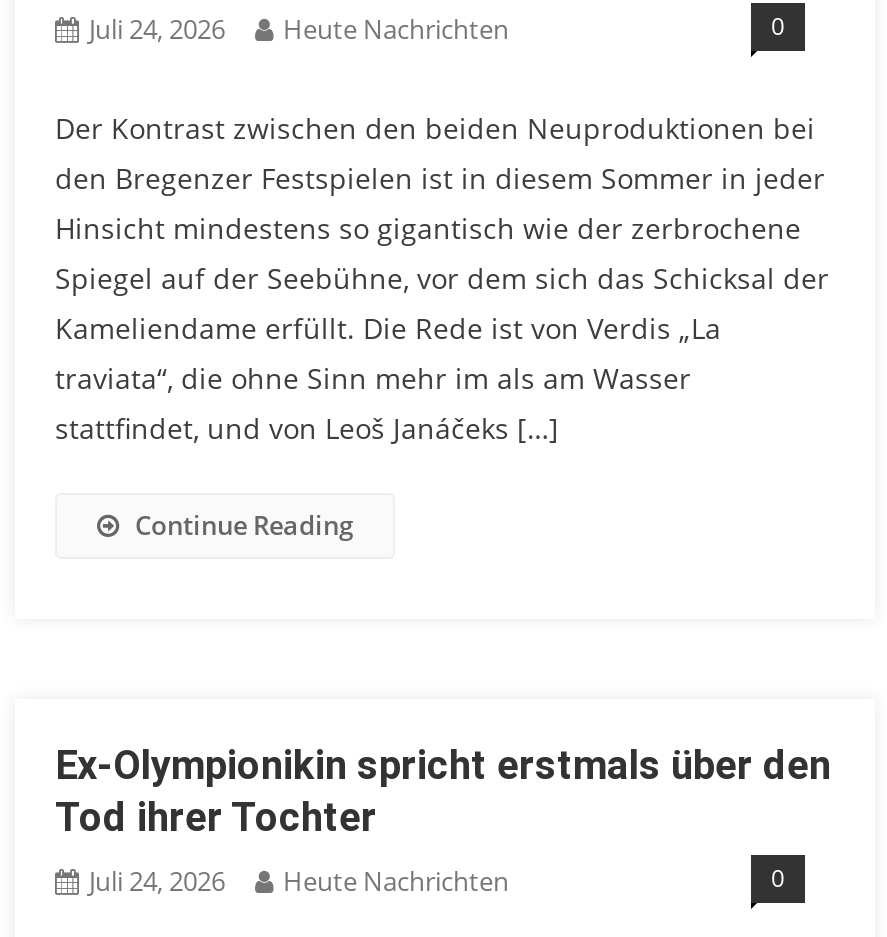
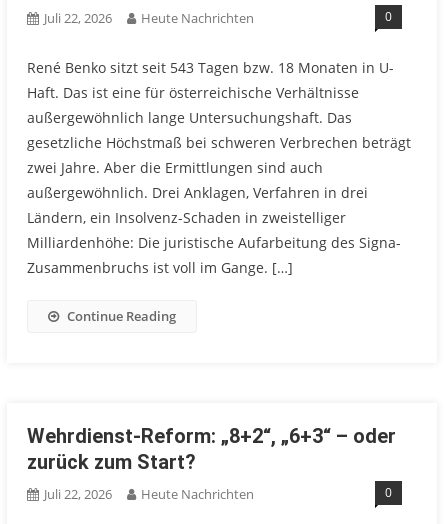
- Juli 24, 2026 Heute Nachrichten
+ Juli 22, 2026 Heute Nachrichten

- Der Kontrast zwischen den beiden Neuproduktionen bei
- den Bregenzer Festspielen ist in diesem Sommer in jeder
- Hinsicht mindestens so gigantisch wie der zerbrochene
- Spiegel auf der Seebühne, vor dem sich das Schicksal der
- Kameliendame erfüllt. Die Rede ist von Verdis „La
- traviata“, die ohne Sinn mehr im als am Wasser
- stattfindet, und von Leoš Janáčeks […]
+ René Benko sitzt seit 543 Tagen bzw. 18 Monaten in U-
+ Haft. Das ist eine für österreichische Verhältnisse
+ außergewöhnlich lange Untersuchungshaft. Das
+ gesetzliche Höchstmaß bei schweren Verbrechen beträgt
+ zwei Jahre. Aber die Ermittlungen sind auch
+ außergewöhnlich. Drei Anklagen, Verfahren in drei
+ Ländern, ein Insolvenz-Schaden in zweistelliger
+ Milliardenhöhe: Die juristische Aufarbeitung des Signa-
+ Zusammenbruchs ist voll im Gange. […]

- Ex-Olympionikin spricht erstmals über den
- Tod ihrer Tochter
+ Wehrdienst-Reform: „8+2“, „6+3“ – oder
+ zurück zum Start?

- Juli 24, 2026 Heute Nachrichten
+ Juli 22, 2026 Heute Nachrichten
